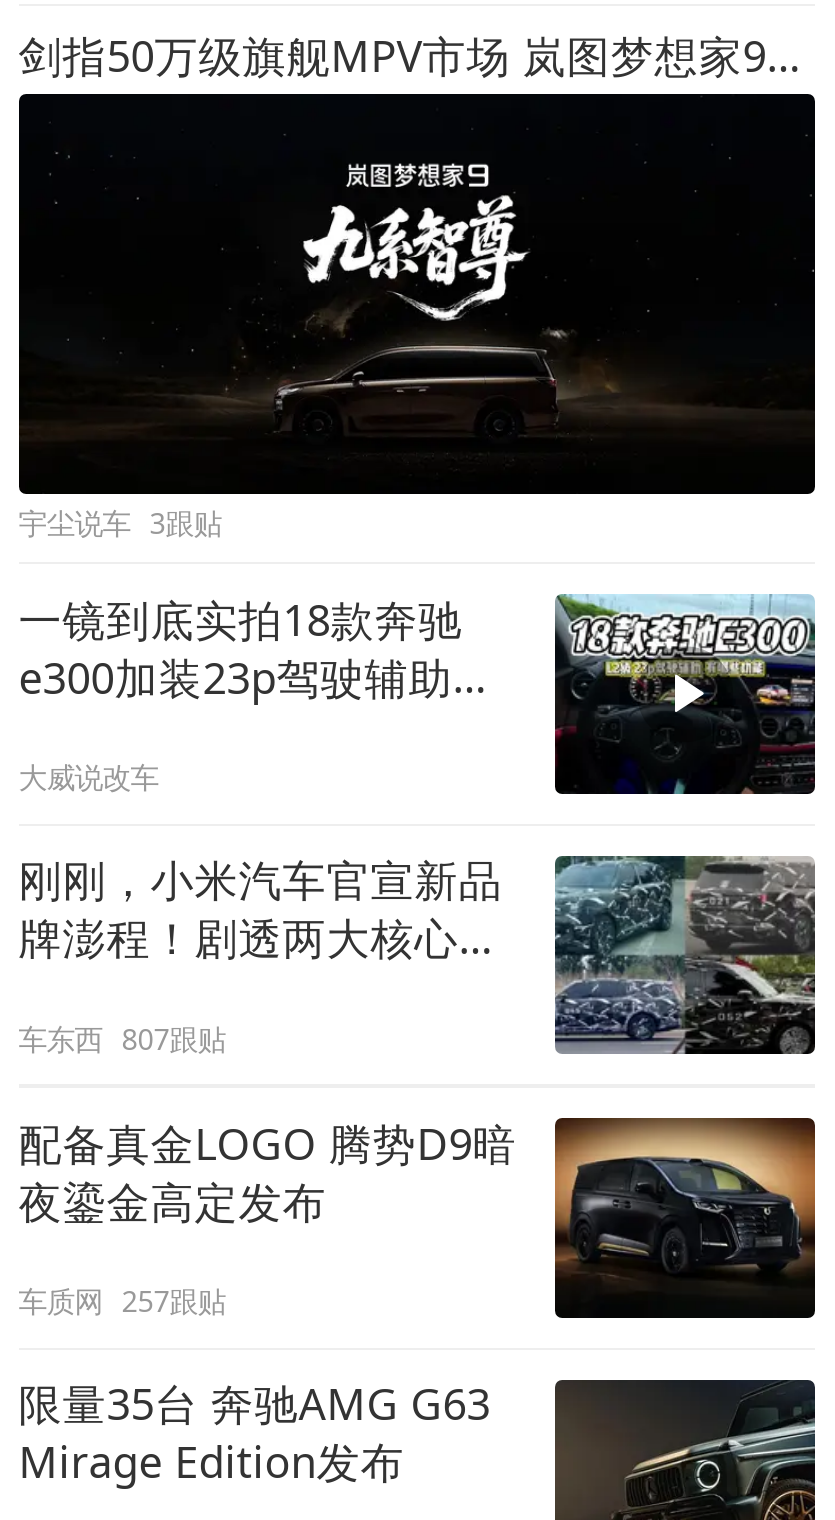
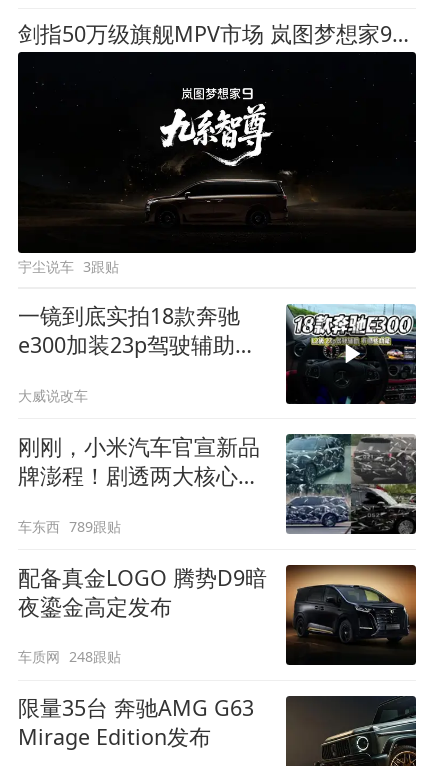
- 车东西 807跟贴
+ 车东西 789跟贴

- 车质网 257跟贴
+ 车质网 248跟贴
